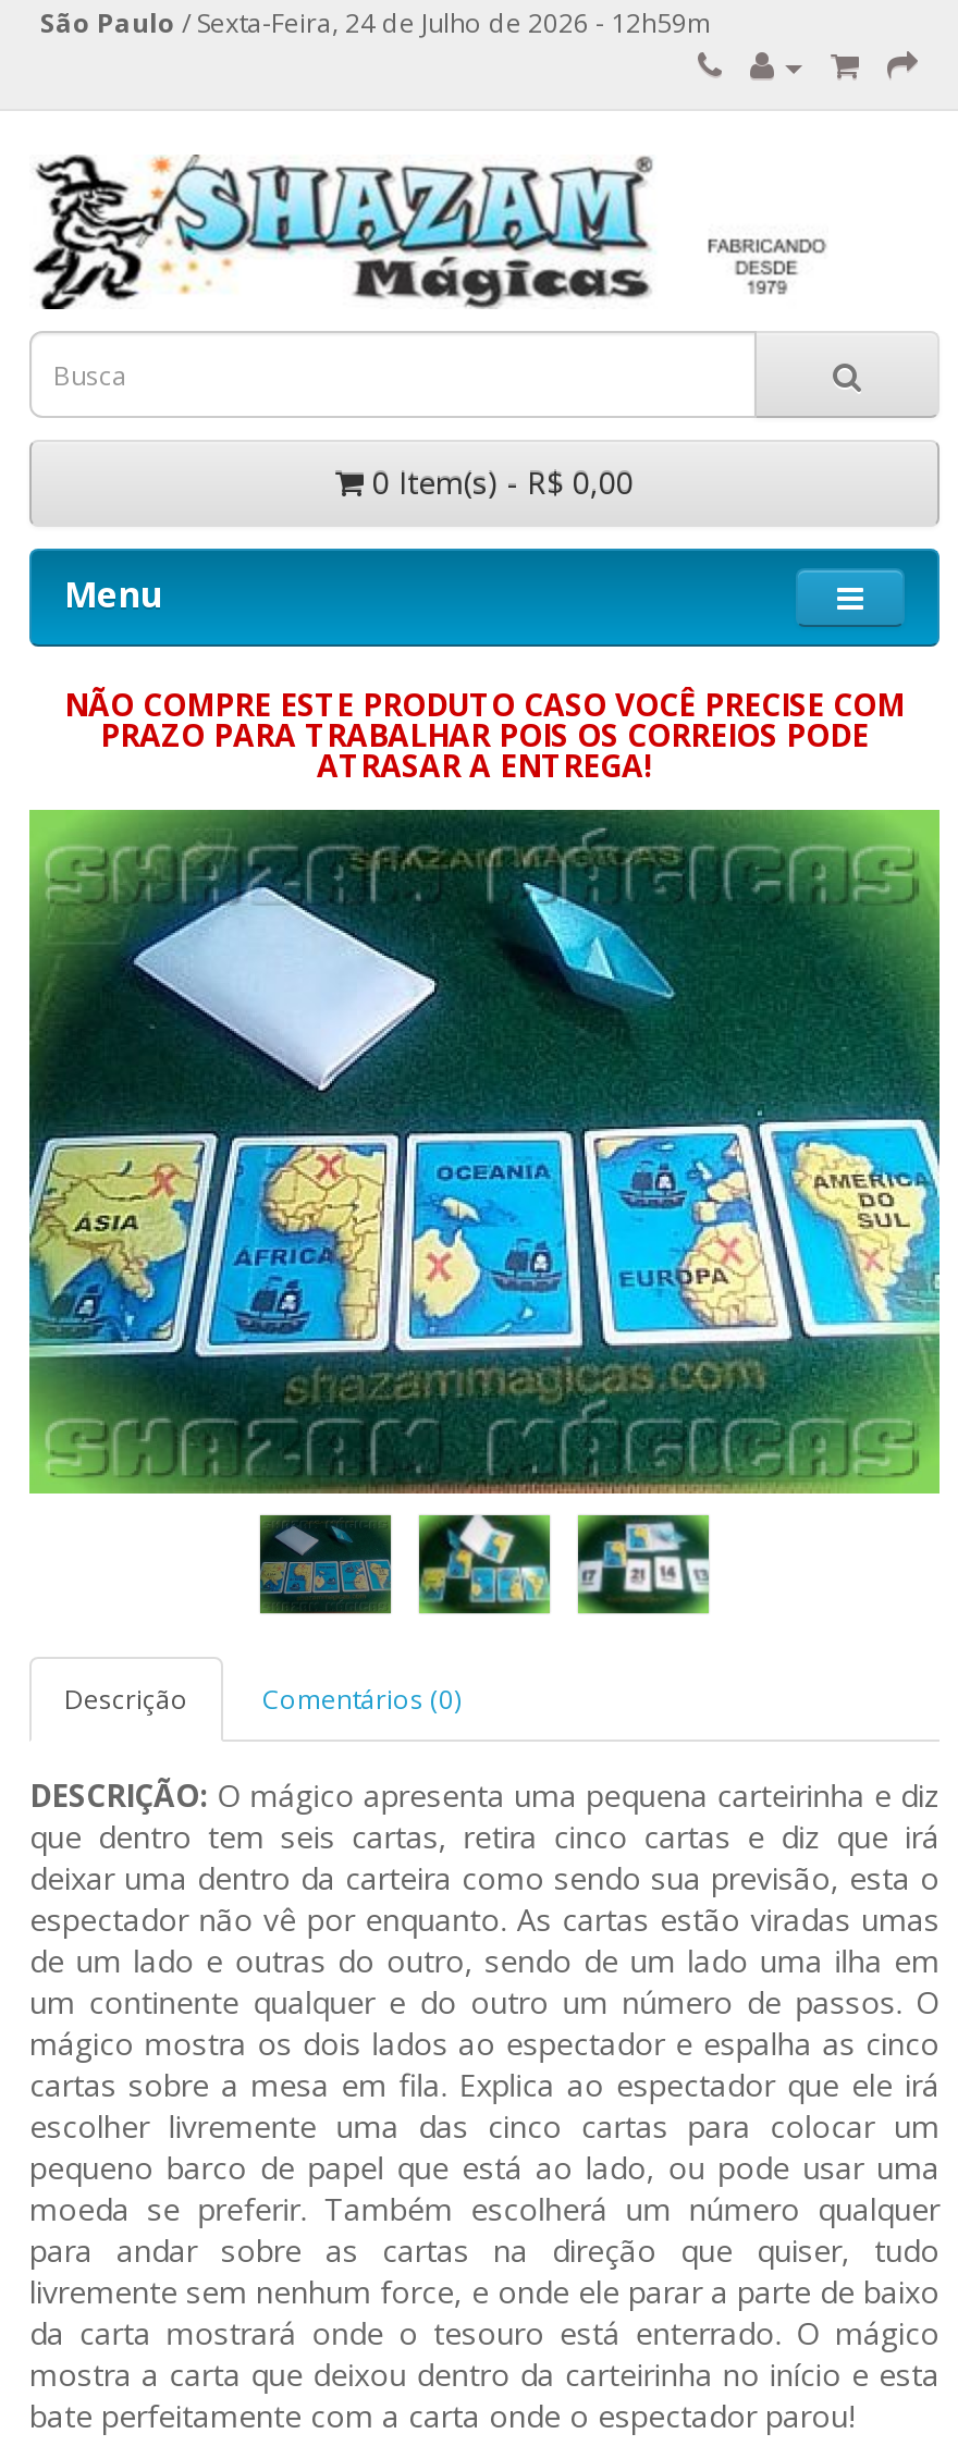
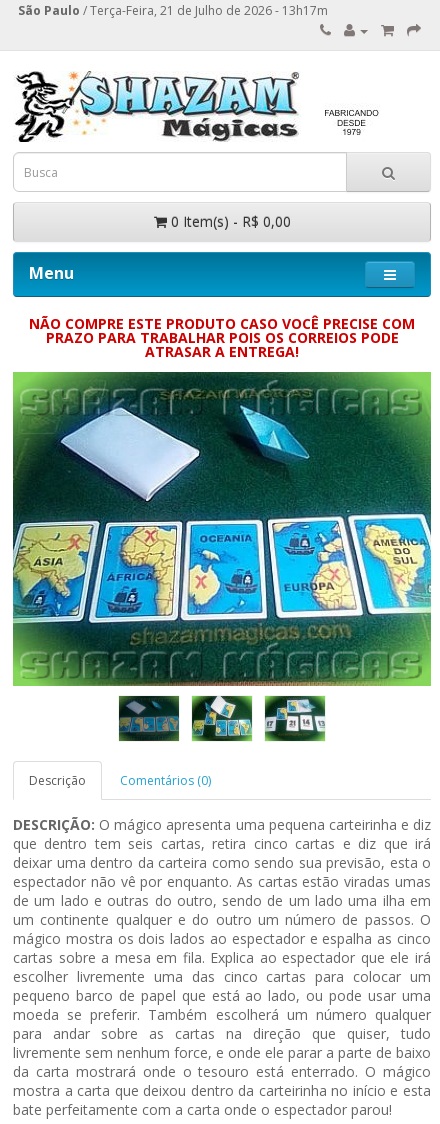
- São Paulo / Sexta-Feira, 24 de Julho de 2026 - 12h59m
+ São Paulo / Terça-Feira, 21 de Julho de 2026 - 13h17m
